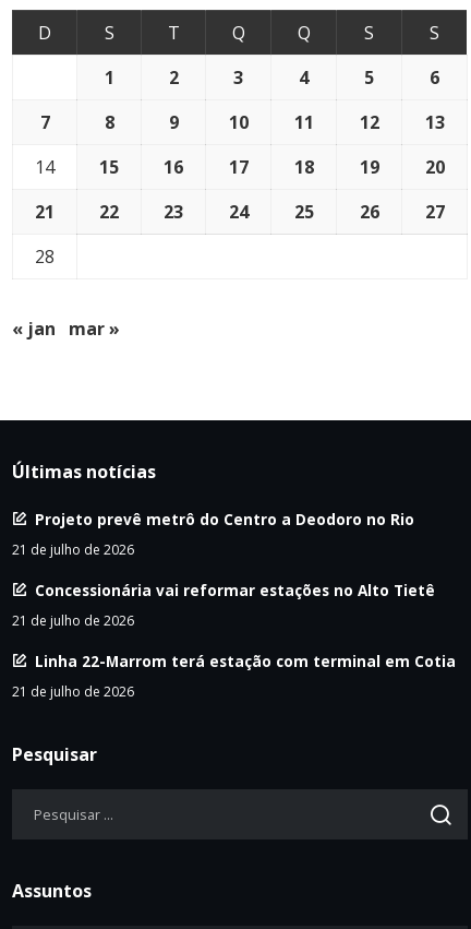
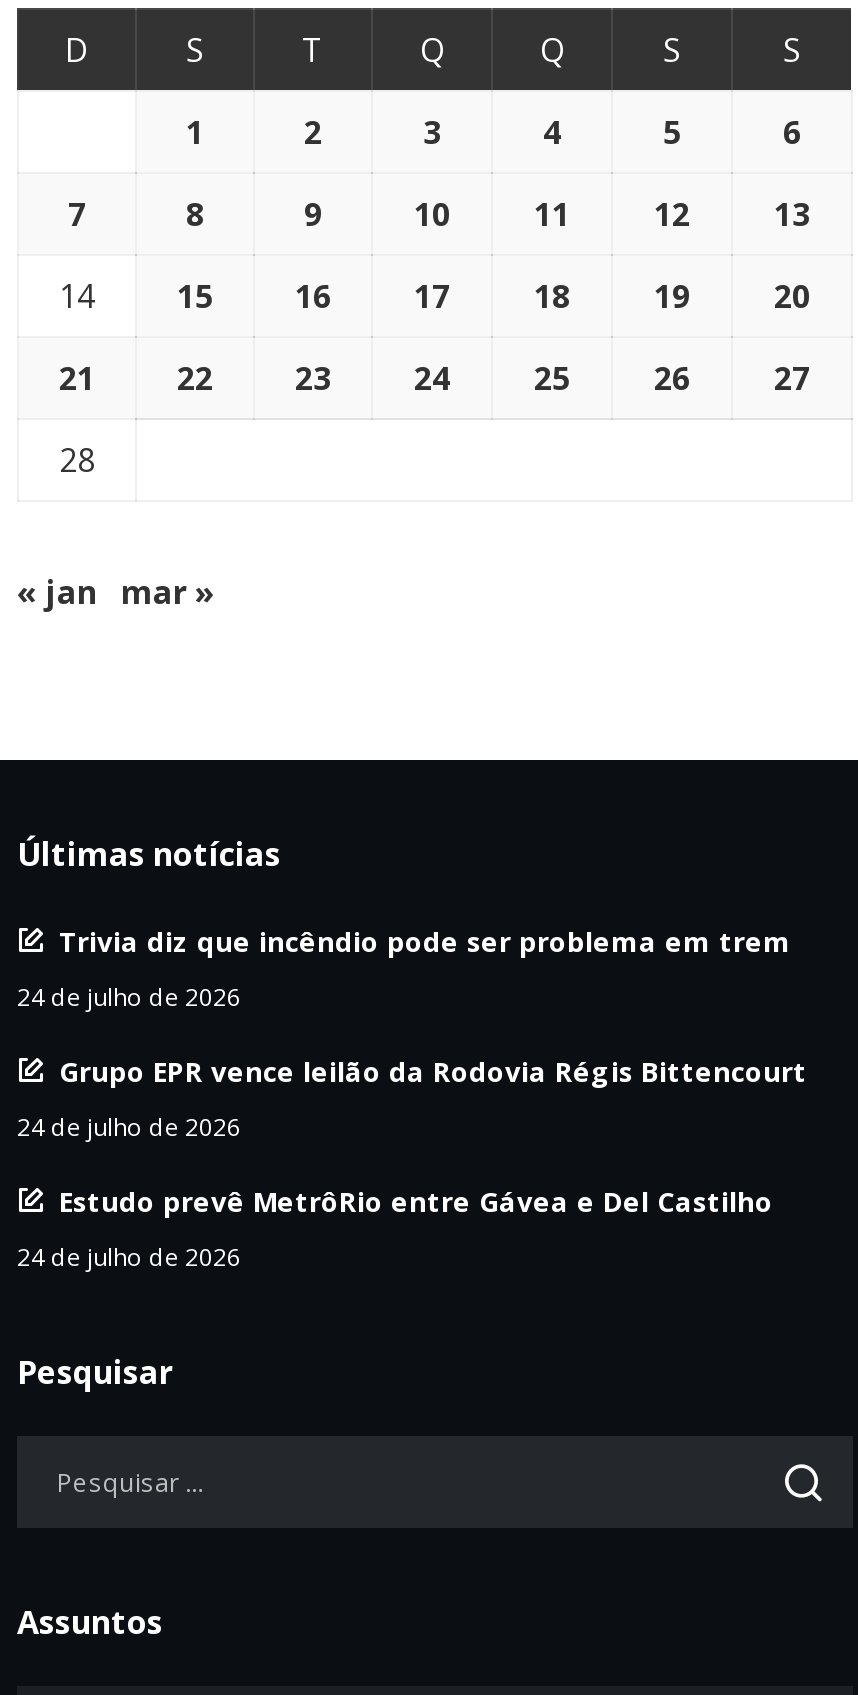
- Projeto prevê metrô do Centro a Deodoro no Rio
+ Trivia diz que incêndio pode ser problema em trem

- 21 de julho de 2026
+ 24 de julho de 2026

- Concessionária vai reformar estações no Alto Tietê
+ Grupo EPR vence leilão da Rodovia Régis Bittencourt

- 21 de julho de 2026
+ 24 de julho de 2026

- Linha 22-Marrom terá estação com terminal em Cotia
+ Estudo prevê MetrôRio entre Gávea e Del Castilho

- 21 de julho de 2026
+ 24 de julho de 2026
